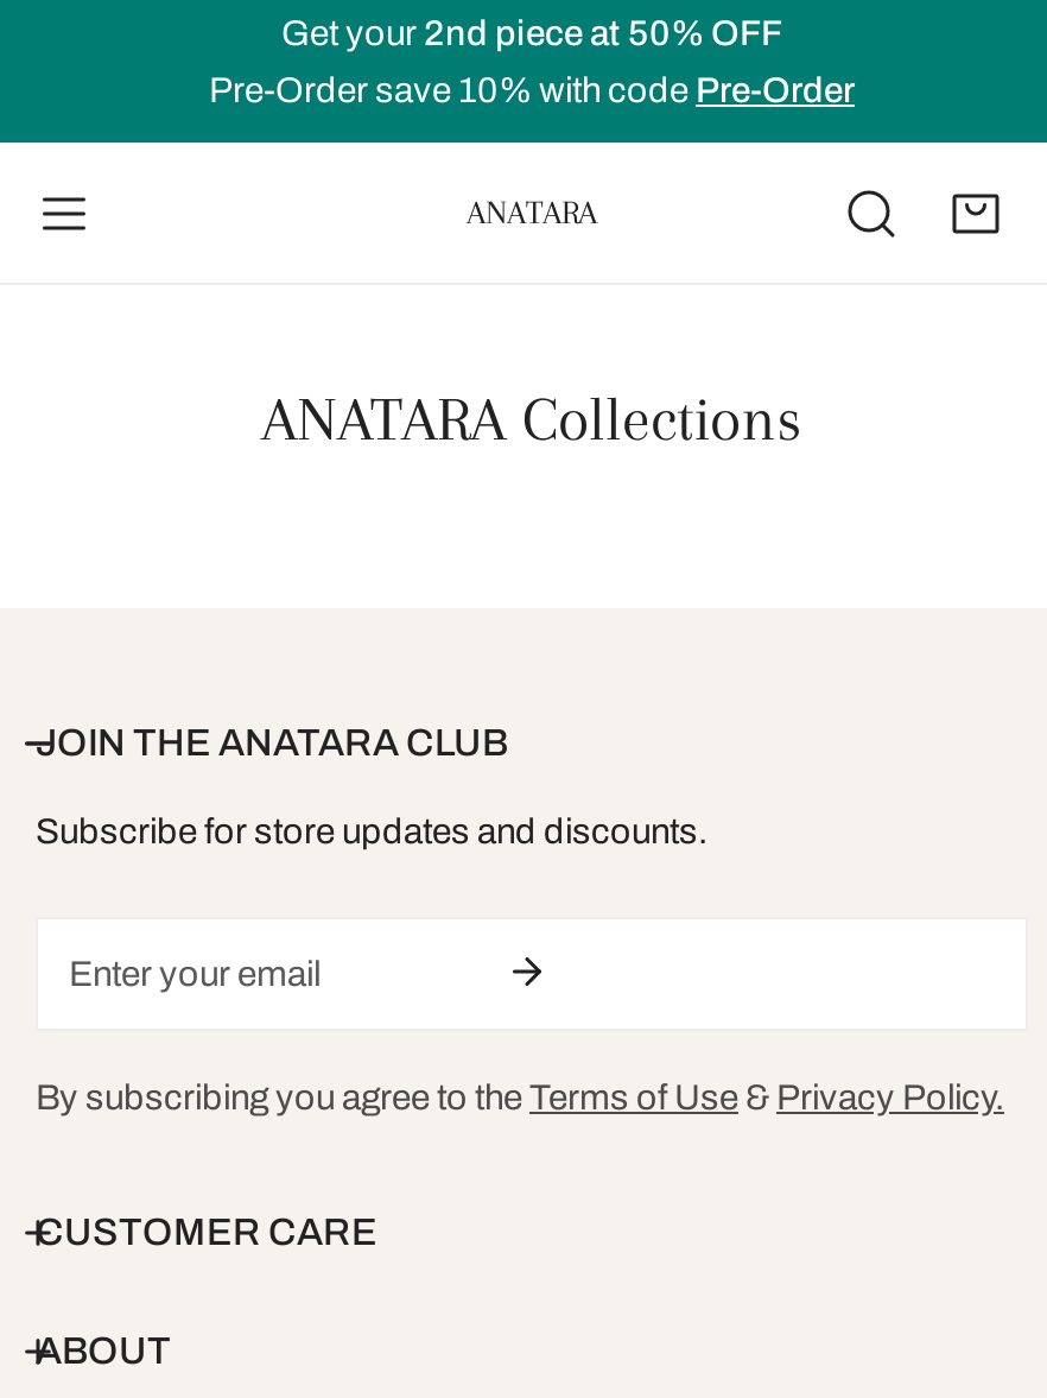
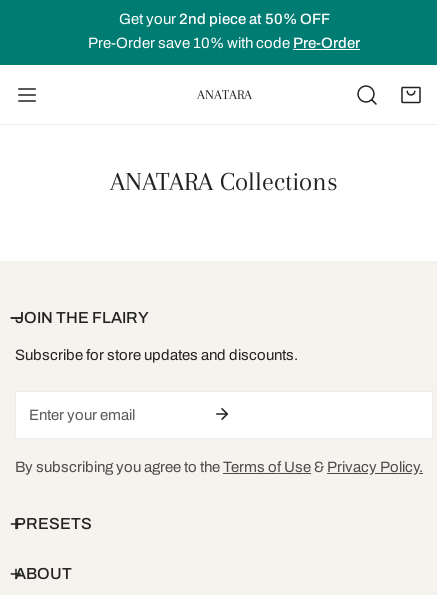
- JOIN THE ANATARA CLUB
+ JOIN THE FLAIRY

- CUSTOMER CARE
+ PRESETS
